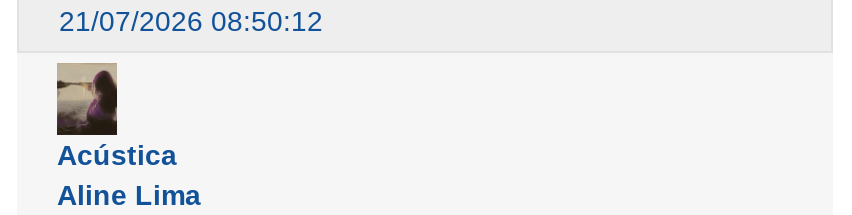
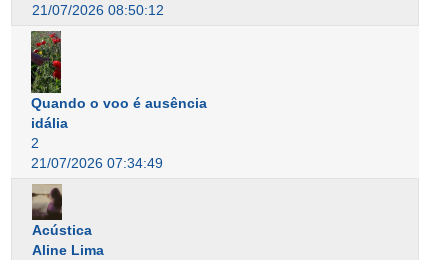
+ [image]
+ Quando o voo é ausência
+ idália
+ 2
+ 21/07/2026 07:34:49
